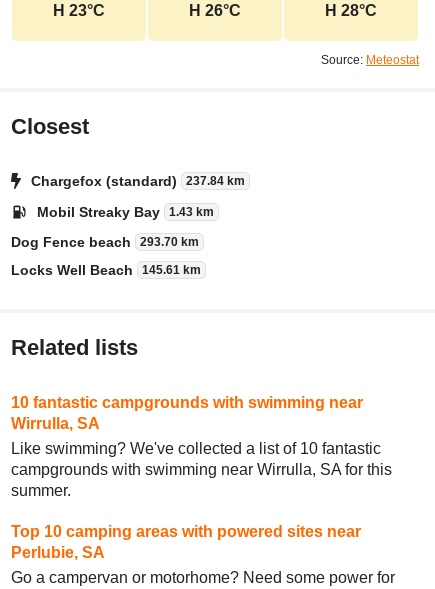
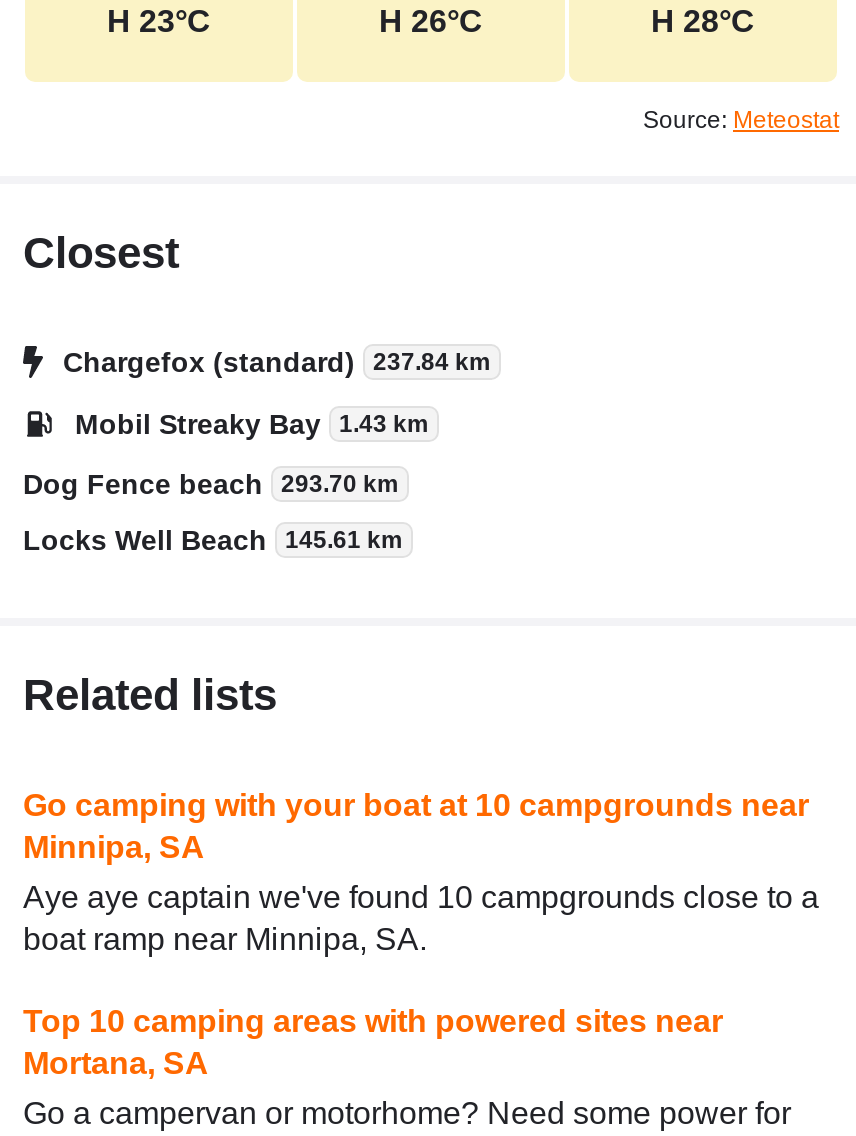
- 10 fantastic campgrounds with swimming near
- Wirrulla, SA
+ Go camping with your boat at 10 campgrounds near
+ Minnipa, SA

- Like swimming? We've collected a list of 10 fantastic
- campgrounds with swimming near Wirrulla, SA for this
- summer.
+ Aye aye captain we've found 10 campgrounds close to a
+ boat ramp near Minnipa, SA.

- Perlubie, SA
+ Mortana, SA
